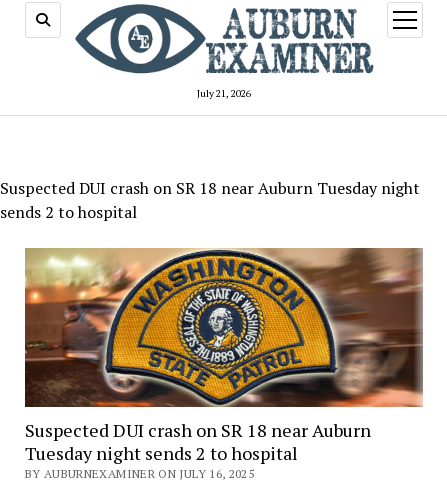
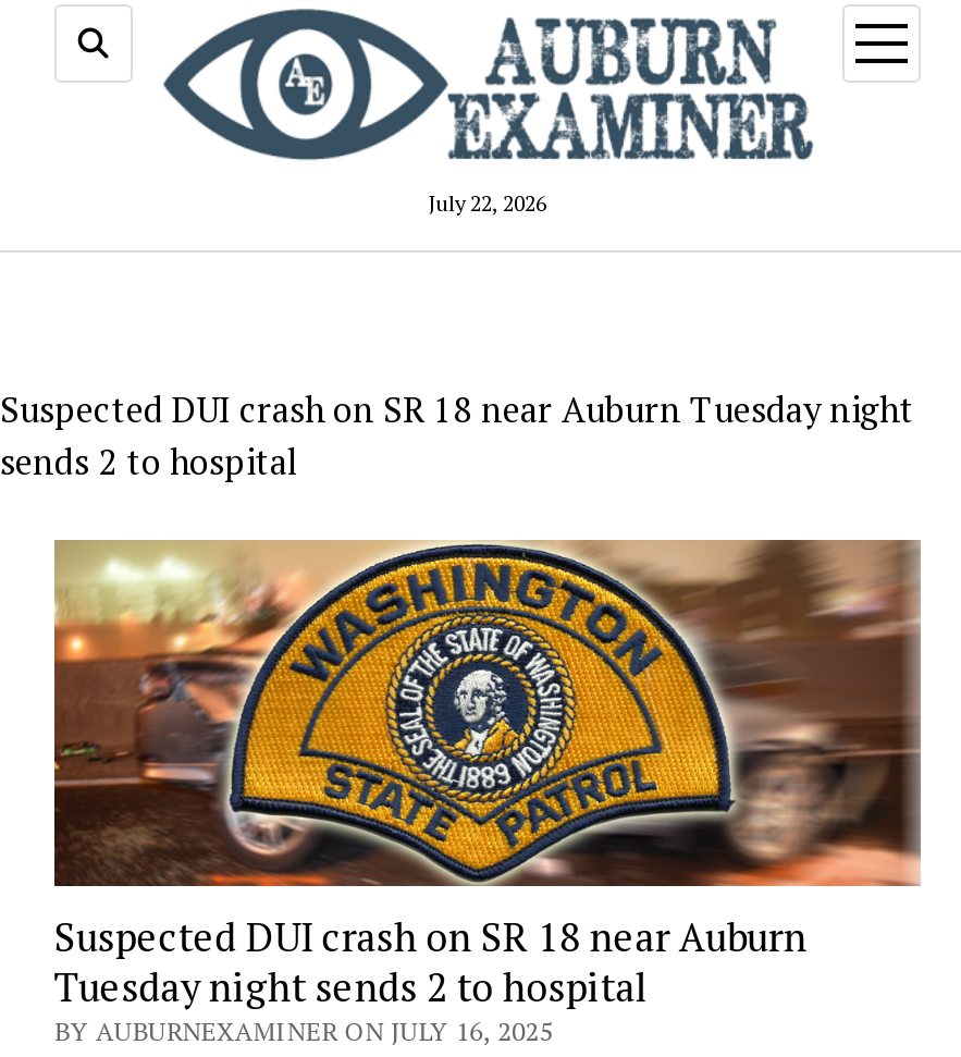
- July 21, 2026
+ July 22, 2026
